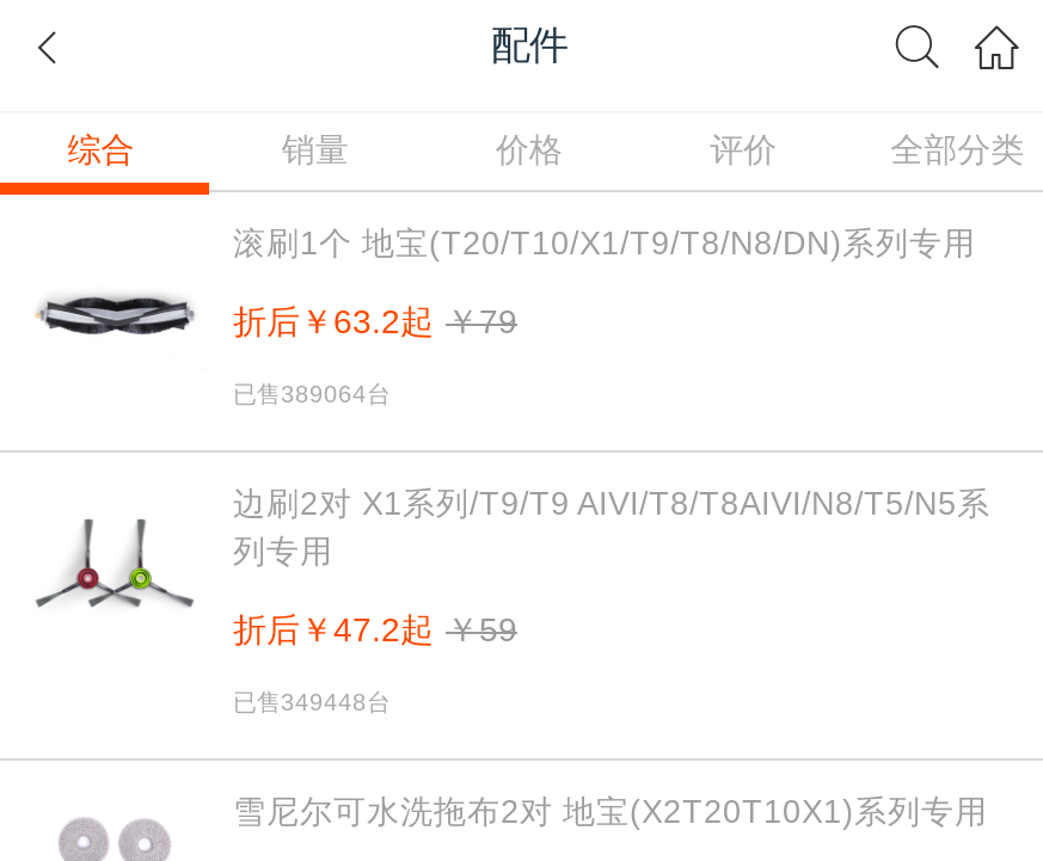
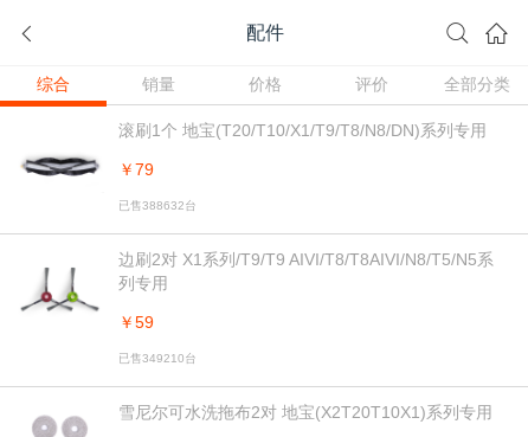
- 折后￥63.2起 ￥79
+ ￥79

- 已售389064台
+ 已售388632台

- 折后￥47.2起 ￥59
+ ￥59

- 已售349448台
+ 已售349210台
